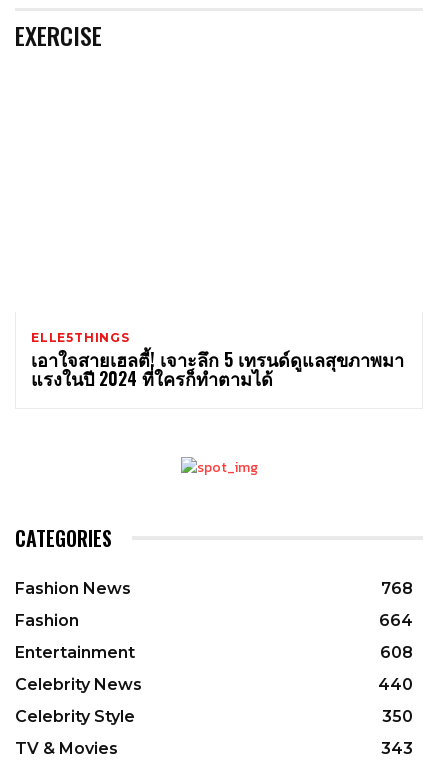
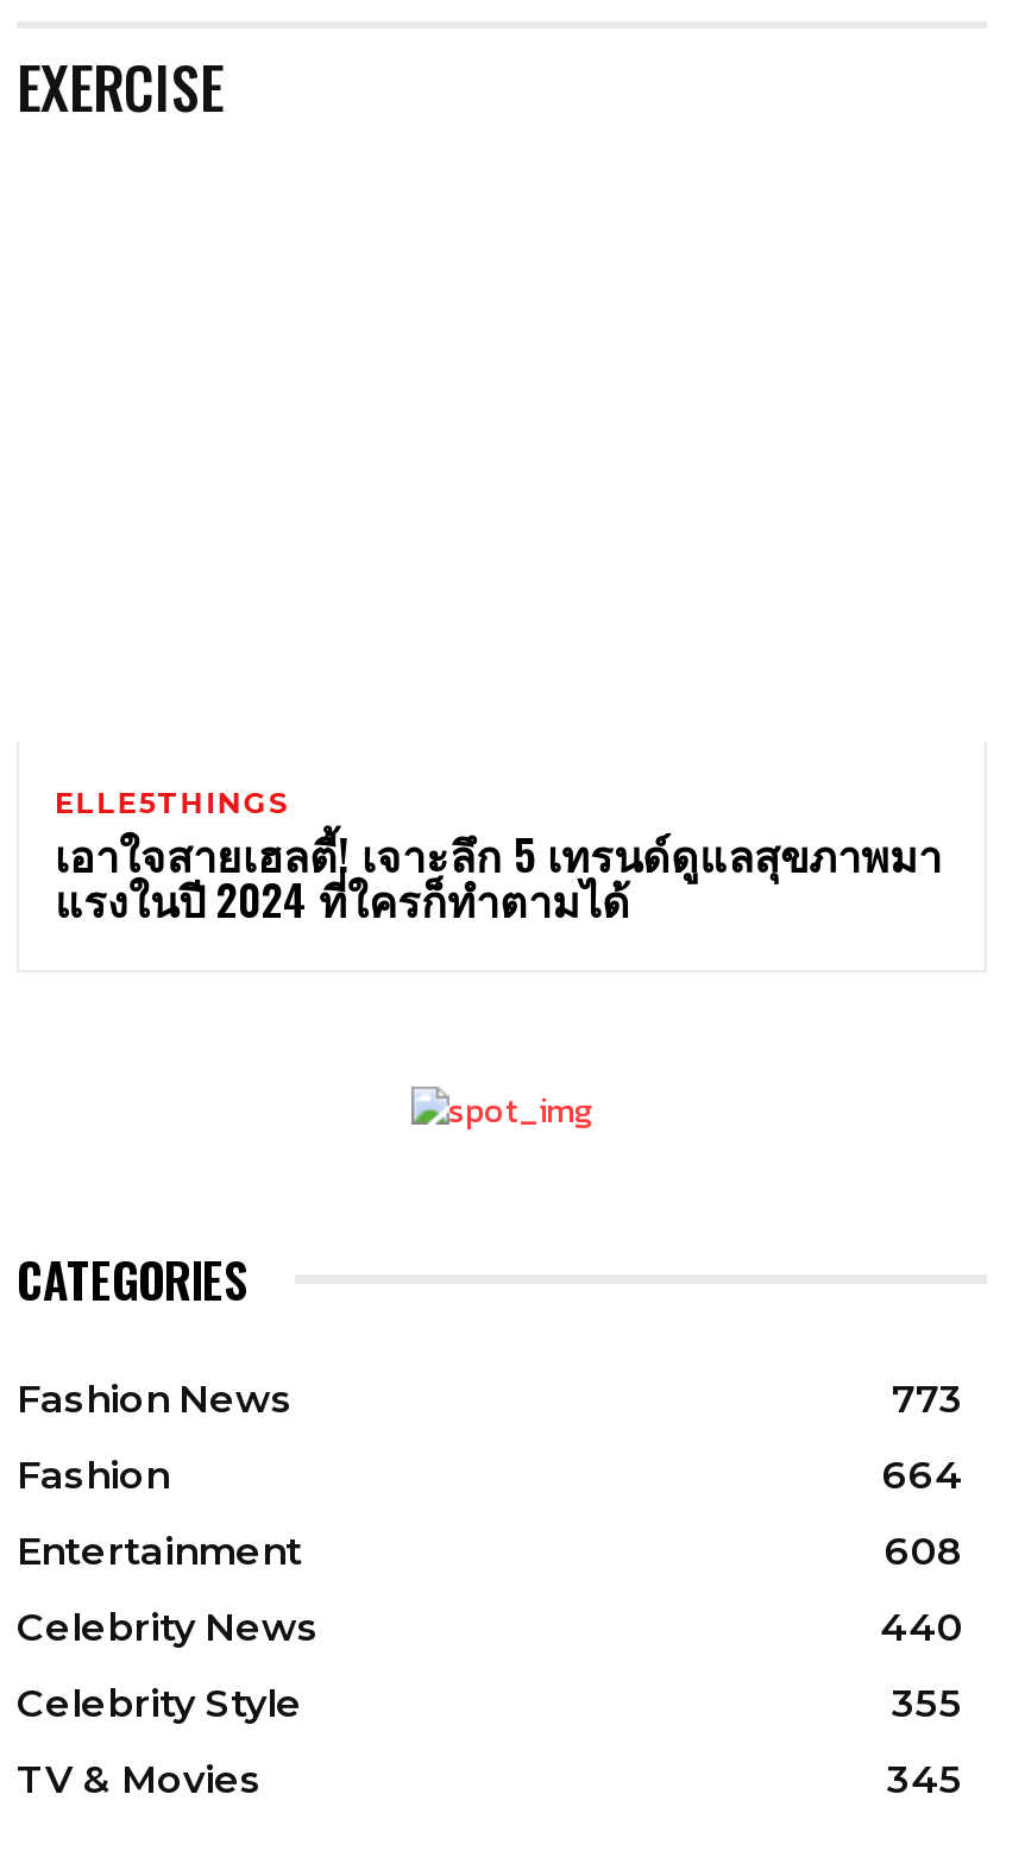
- 768
+ 773

- 350
+ 355

- 343
+ 345
